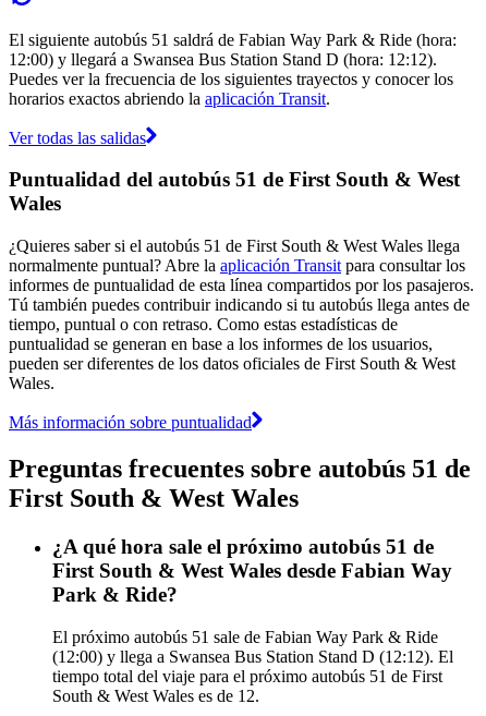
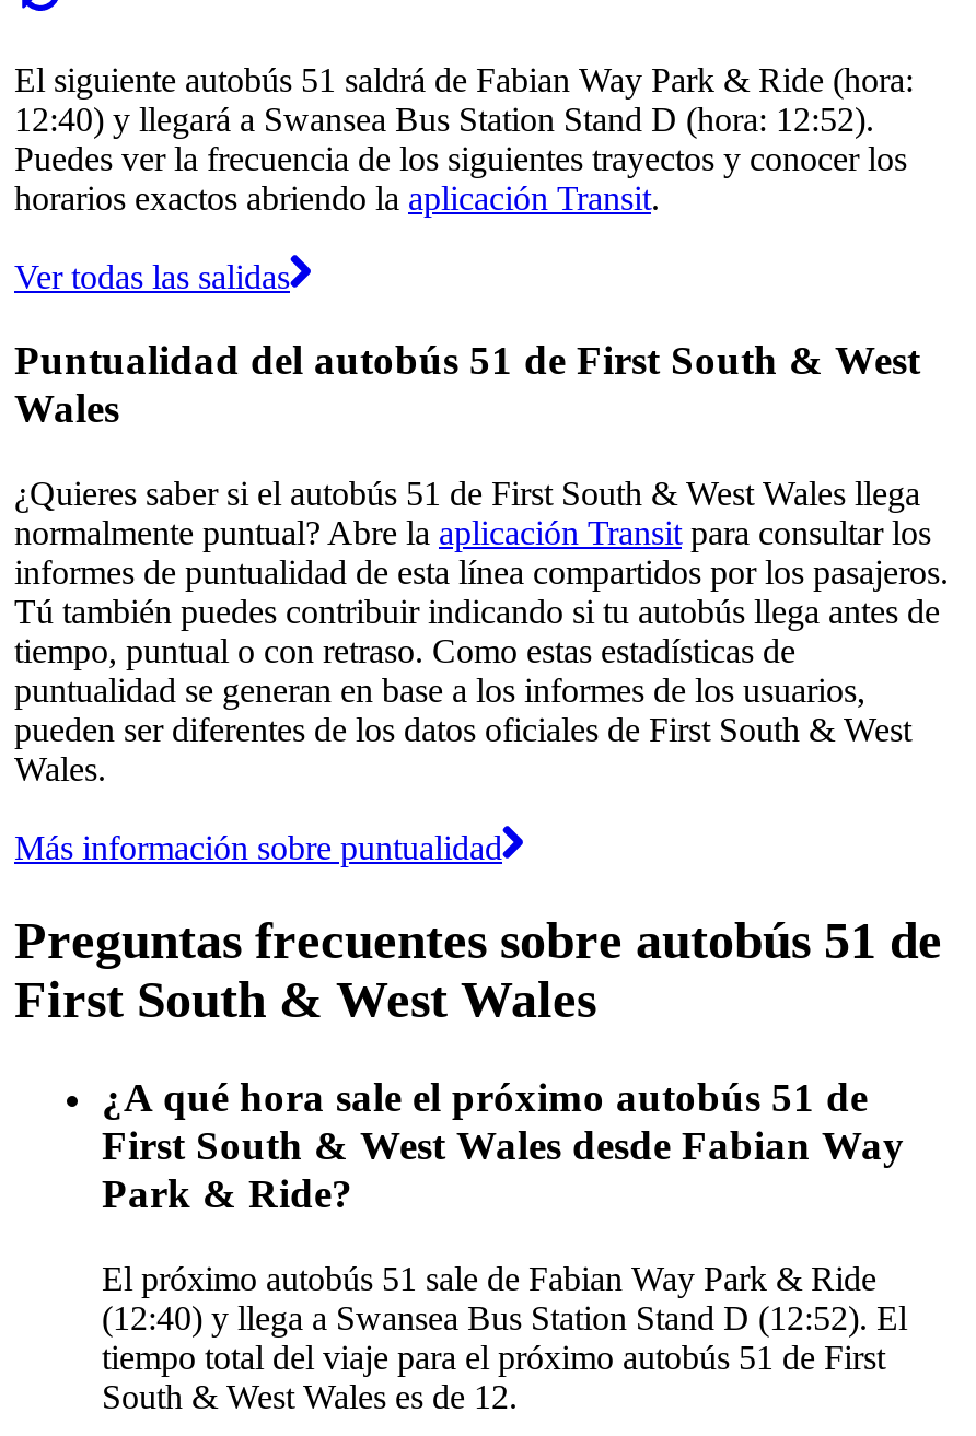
- 12:00) y llegará a Swansea Bus Station Stand D (hora: 12:12).
+ 12:40) y llegará a Swansea Bus Station Stand D (hora: 12:52).

- (12:00) y llega a Swansea Bus Station Stand D (12:12). El
+ (12:40) y llega a Swansea Bus Station Stand D (12:52). El
